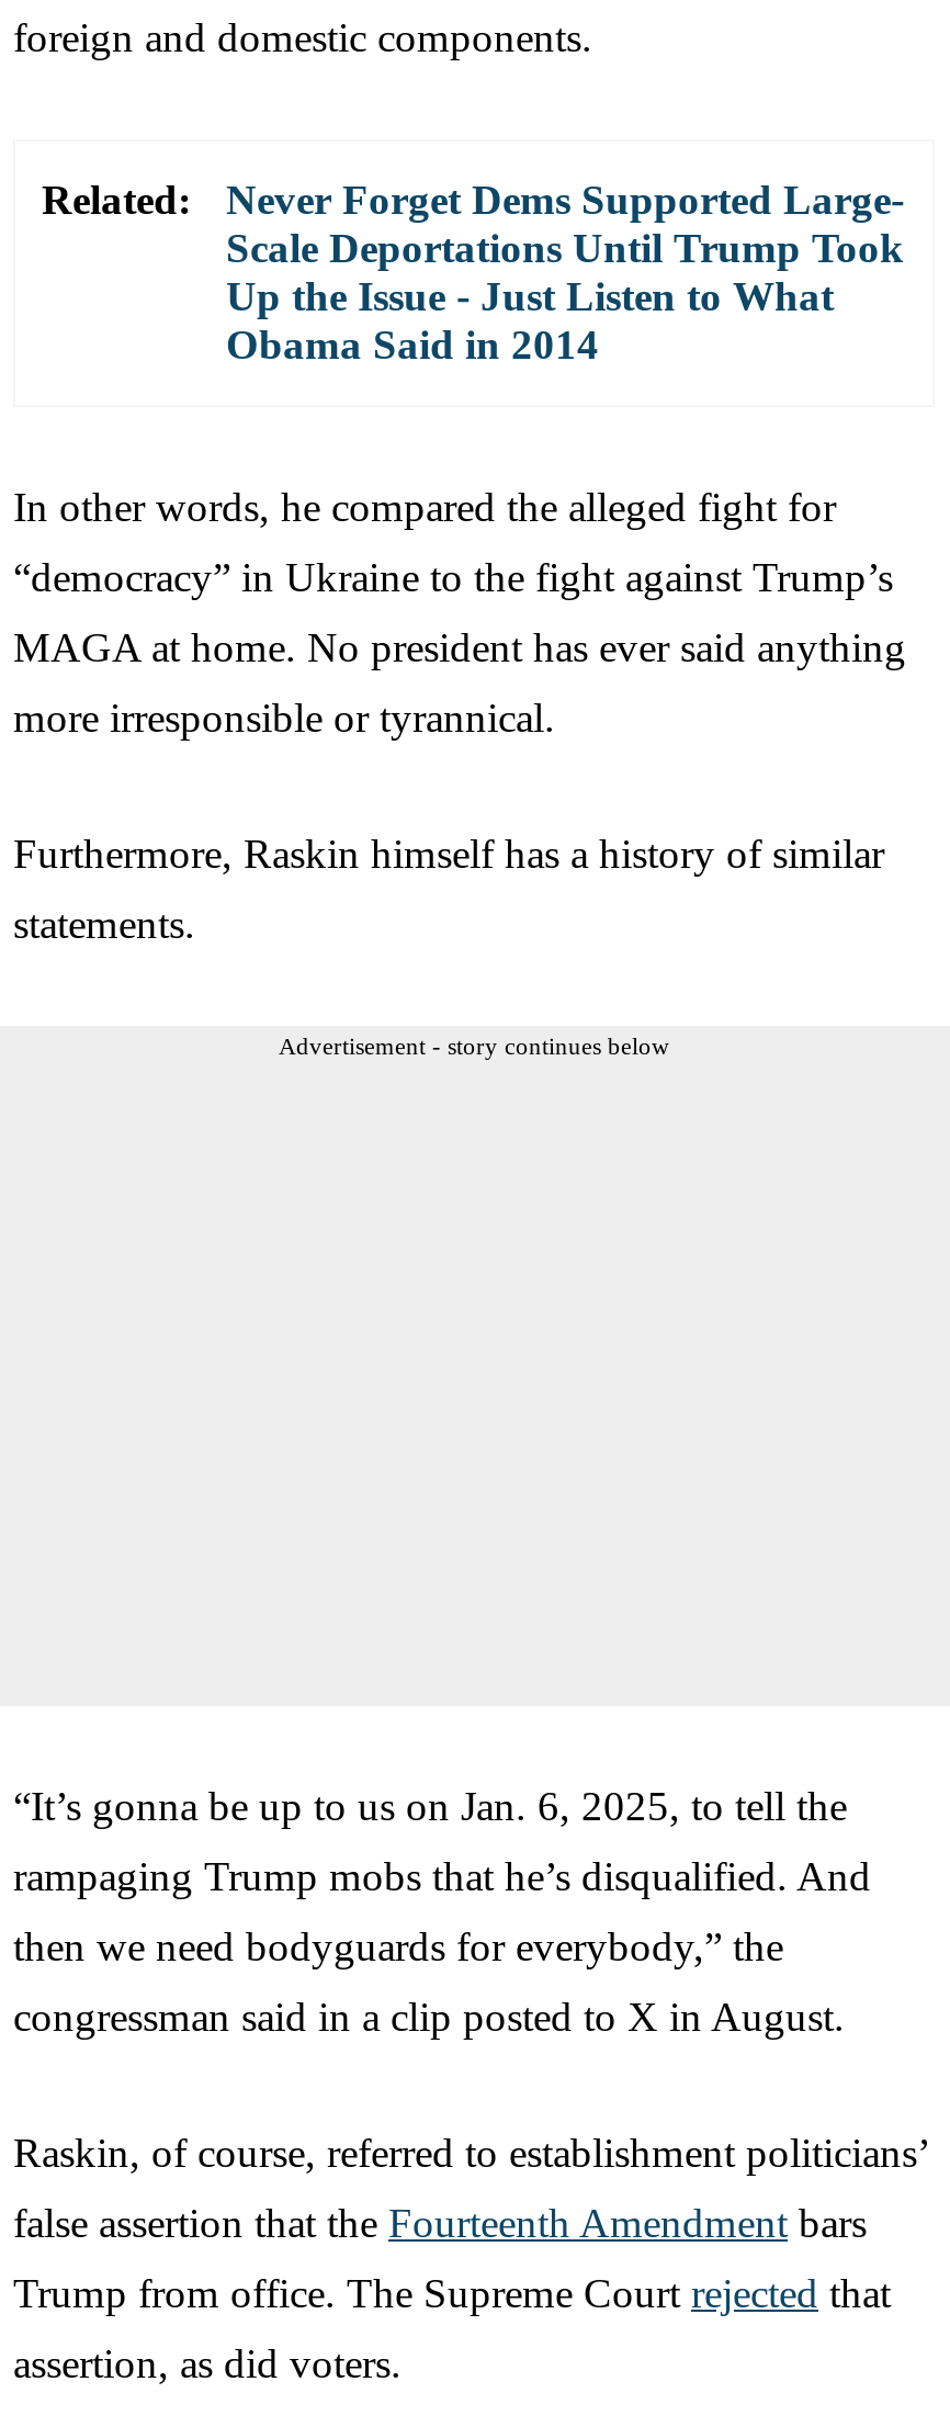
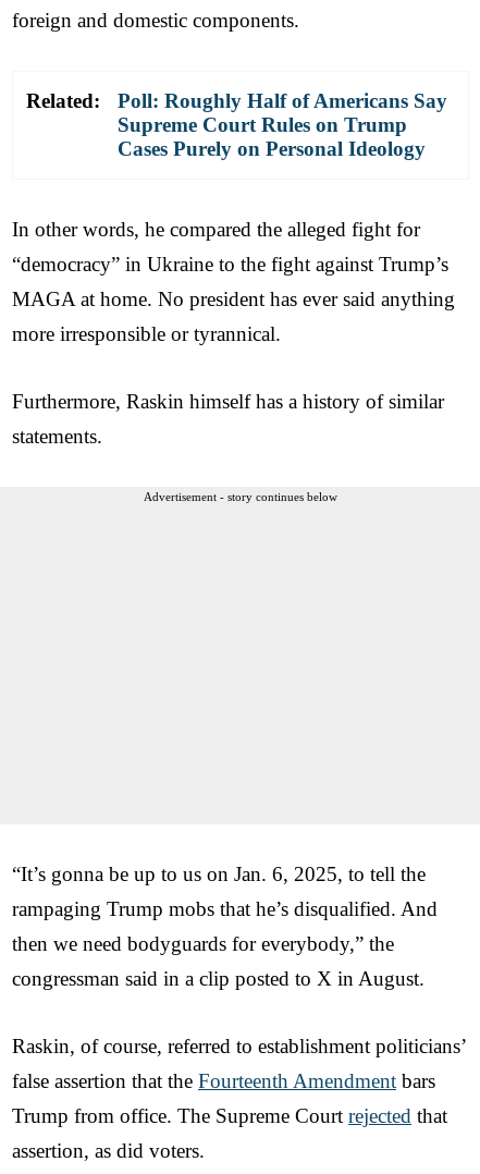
- Never Forget Dems Supported Large-
- Scale Deportations Until Trump Took
- Up the Issue - Just Listen to What
- Obama Said in 2014
+ Poll: Roughly Half of Americans Say
+ Supreme Court Rules on Trump
+ Cases Purely on Personal Ideology
